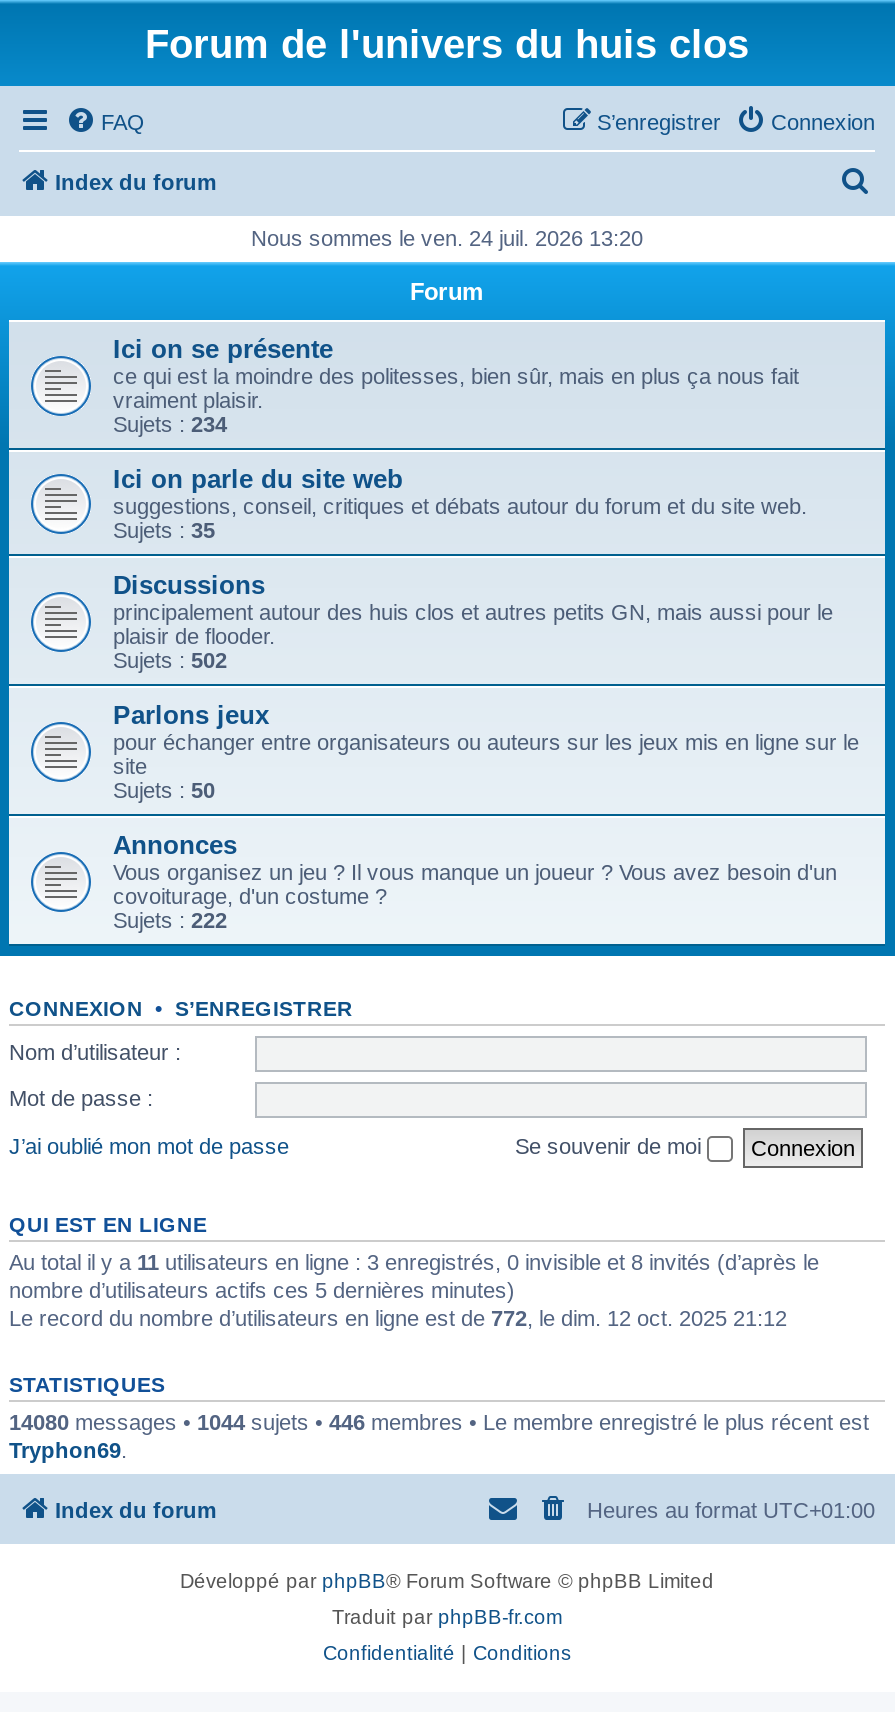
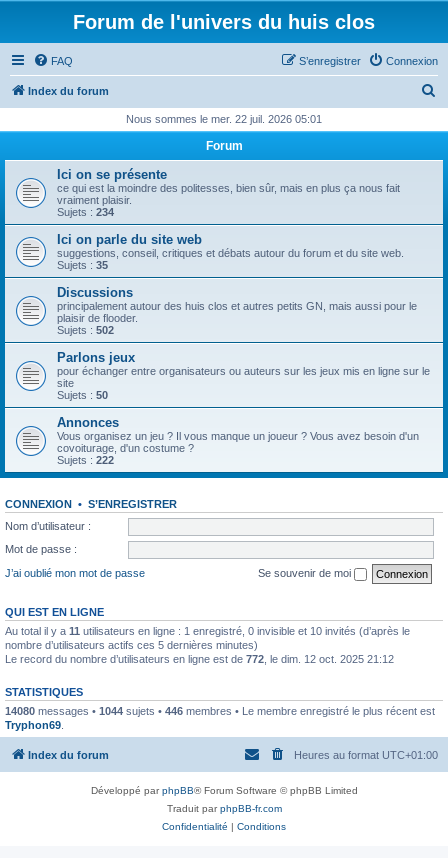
- Nous sommes le ven. 24 juil. 2026 13:20
+ Nous sommes le mer. 22 juil. 2026 05:01

- Au total il y a 11 utilisateurs en ligne : 3 enregistrés, 0 invisible et 8 invités (d’après le
+ Au total il y a 11 utilisateurs en ligne : 1 enregistré, 0 invisible et 10 invités (d’après le
